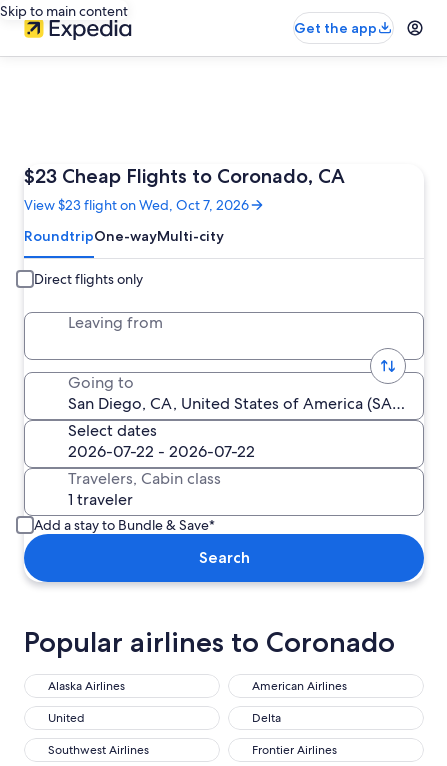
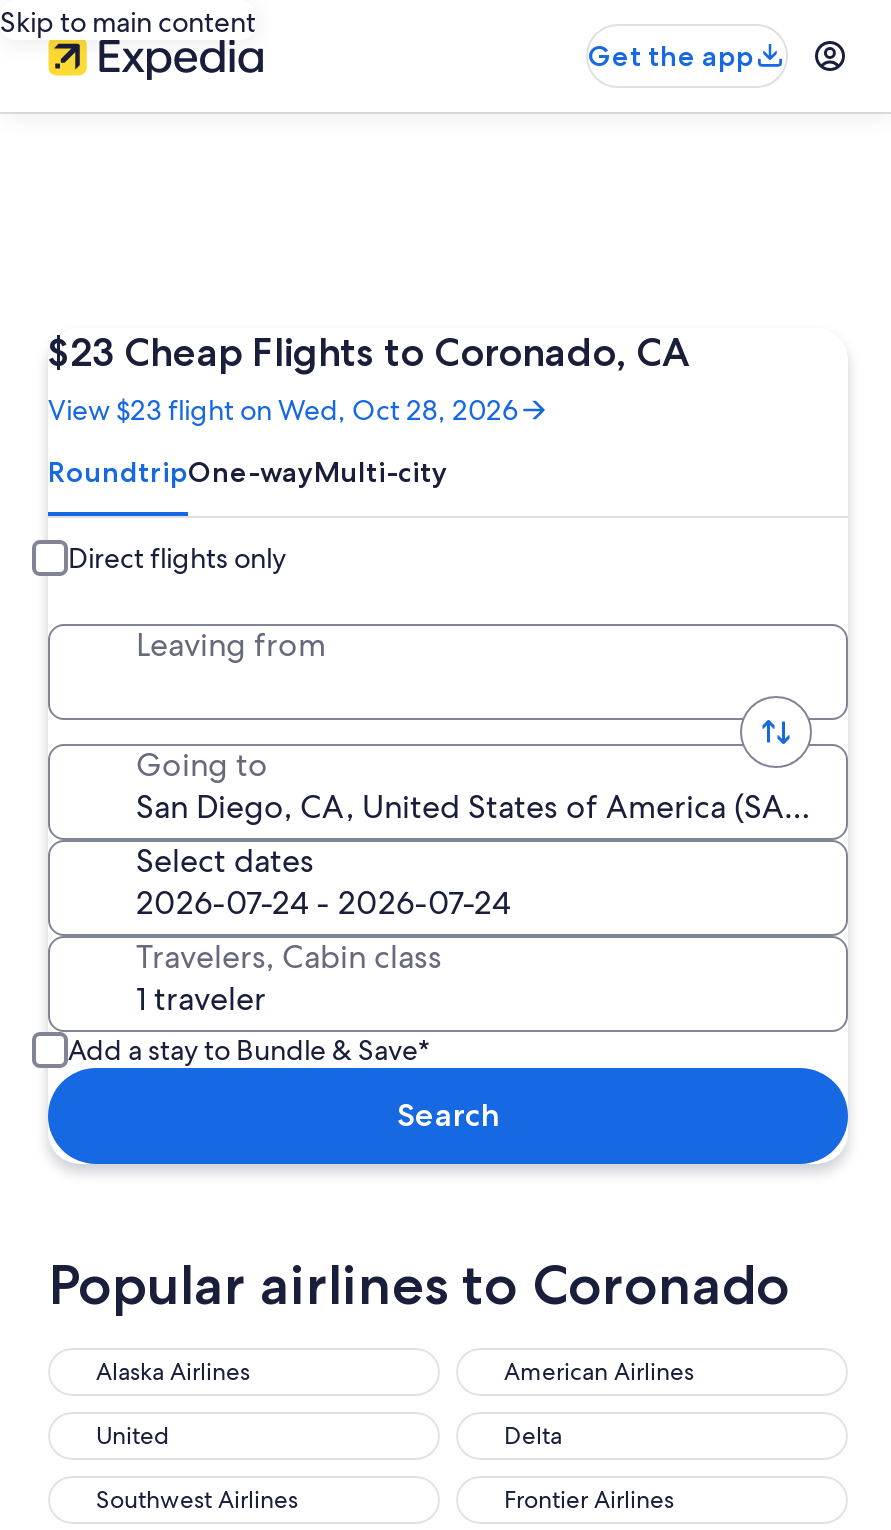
- View $23 flight on Wed, Oct 7, 2026
+ View $23 flight on Wed, Oct 28, 2026
